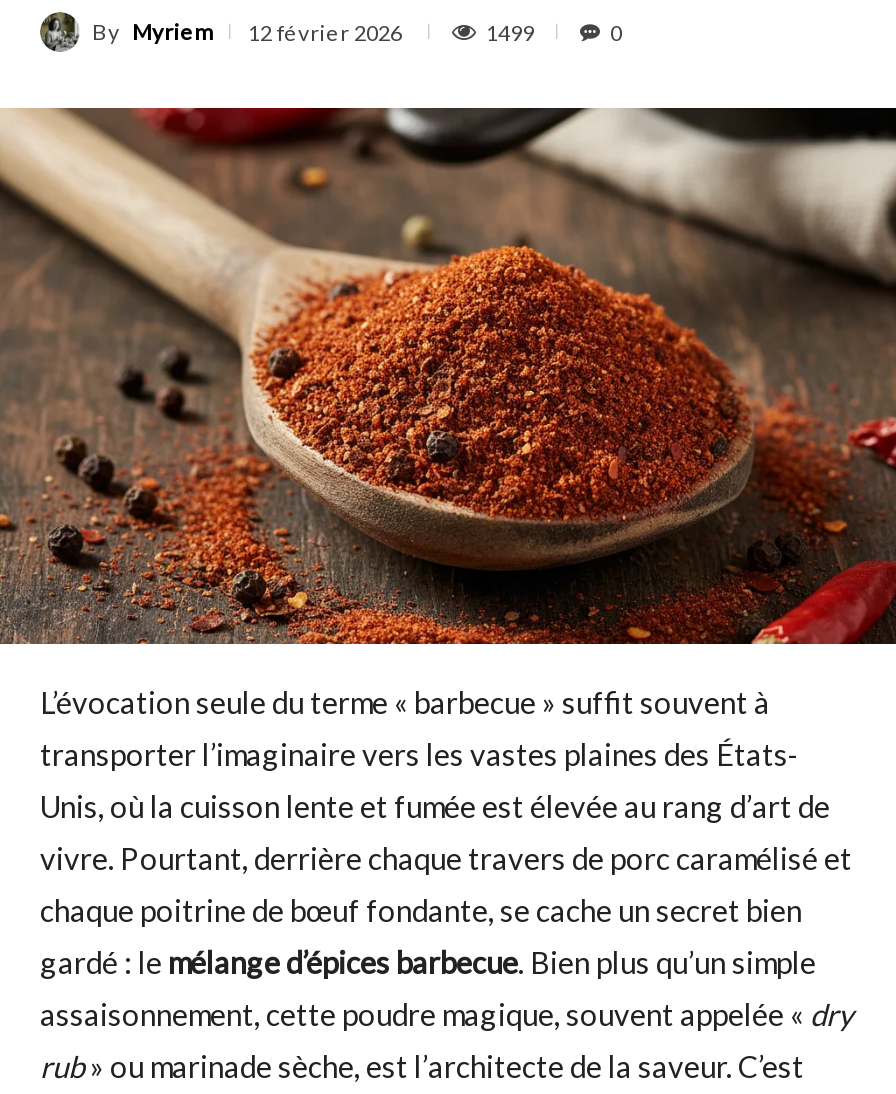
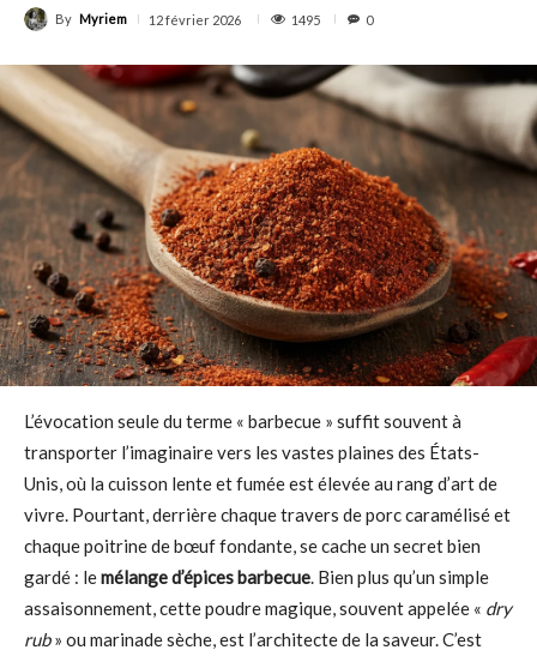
- 1499
+ 1495
